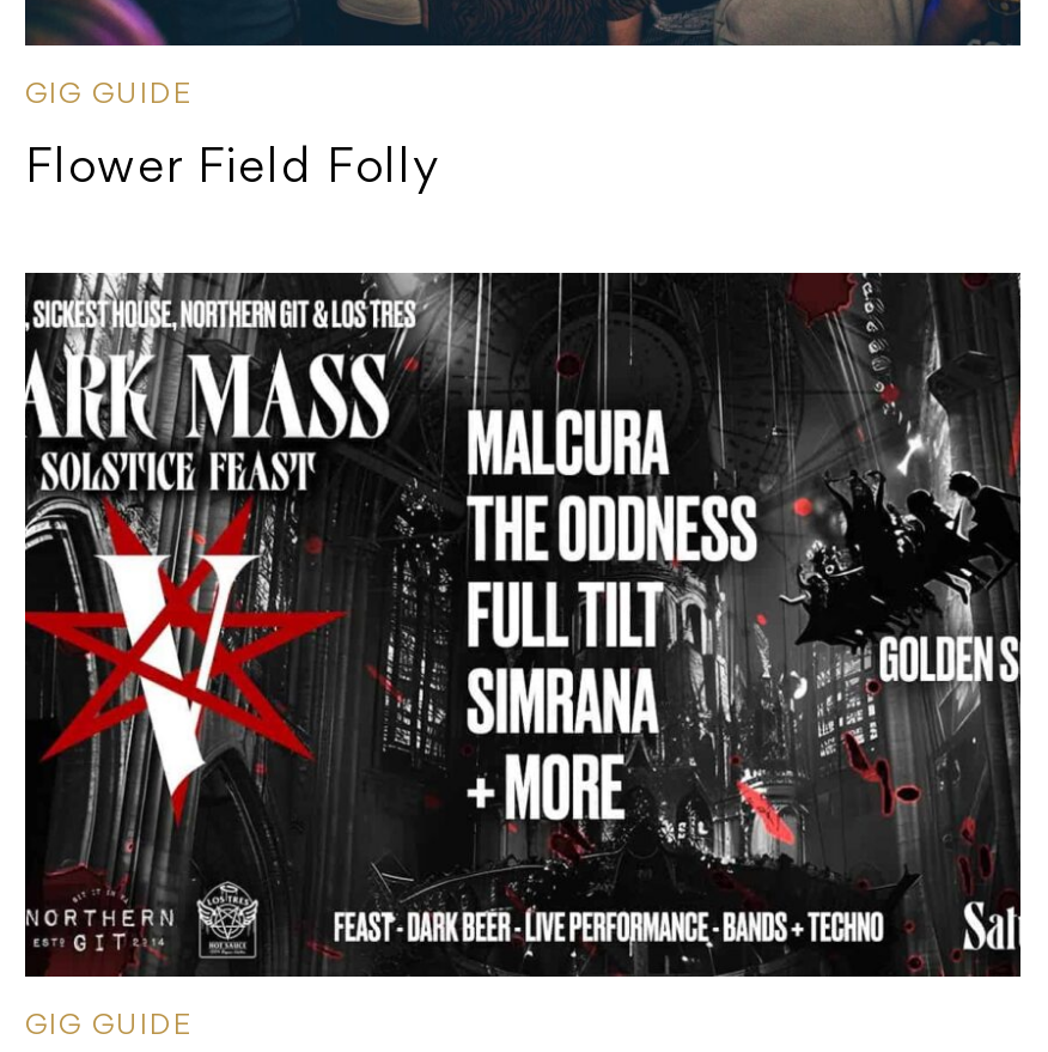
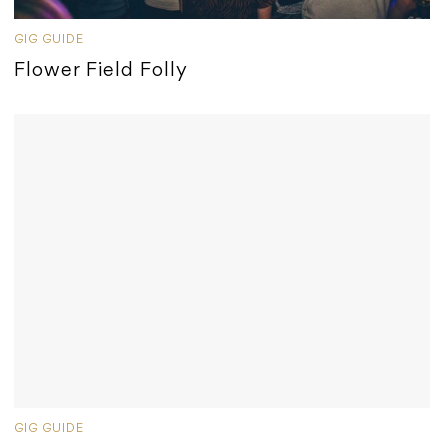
- [image]
